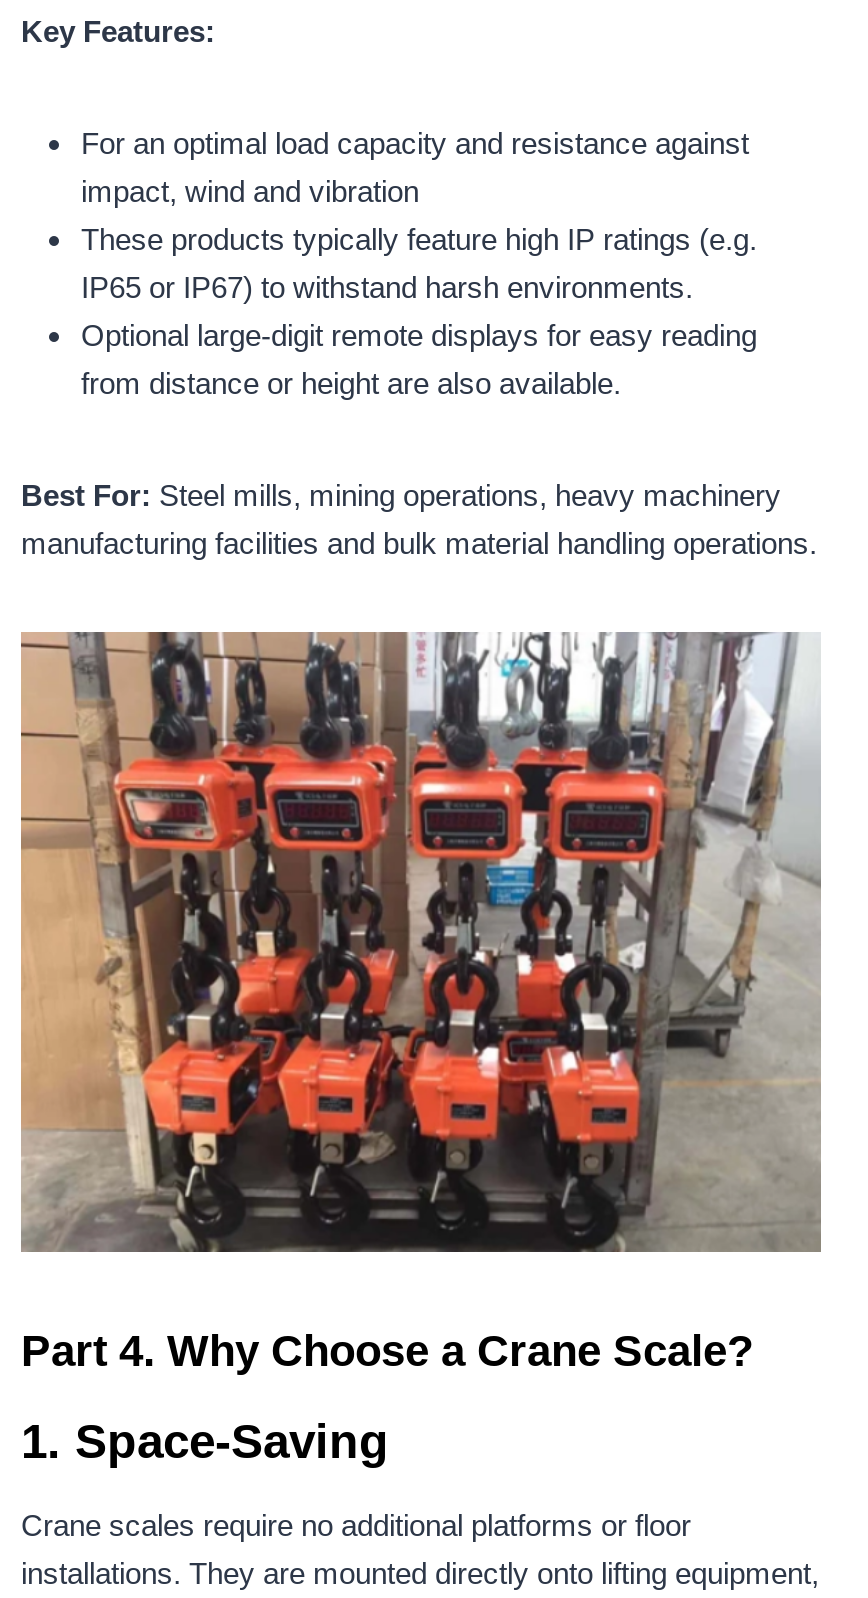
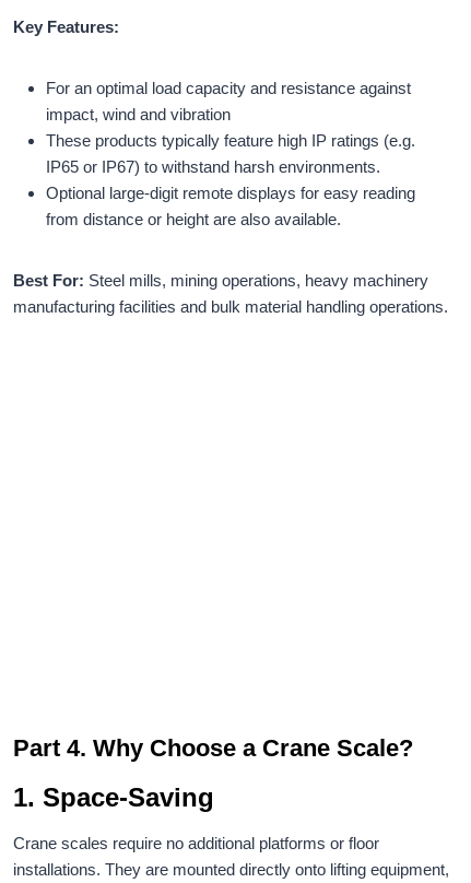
- [image]
